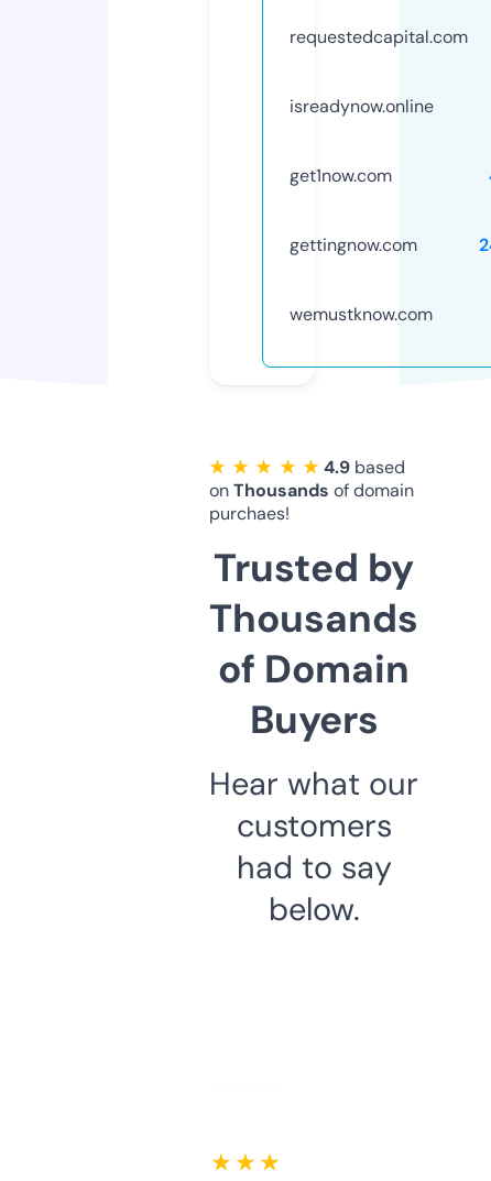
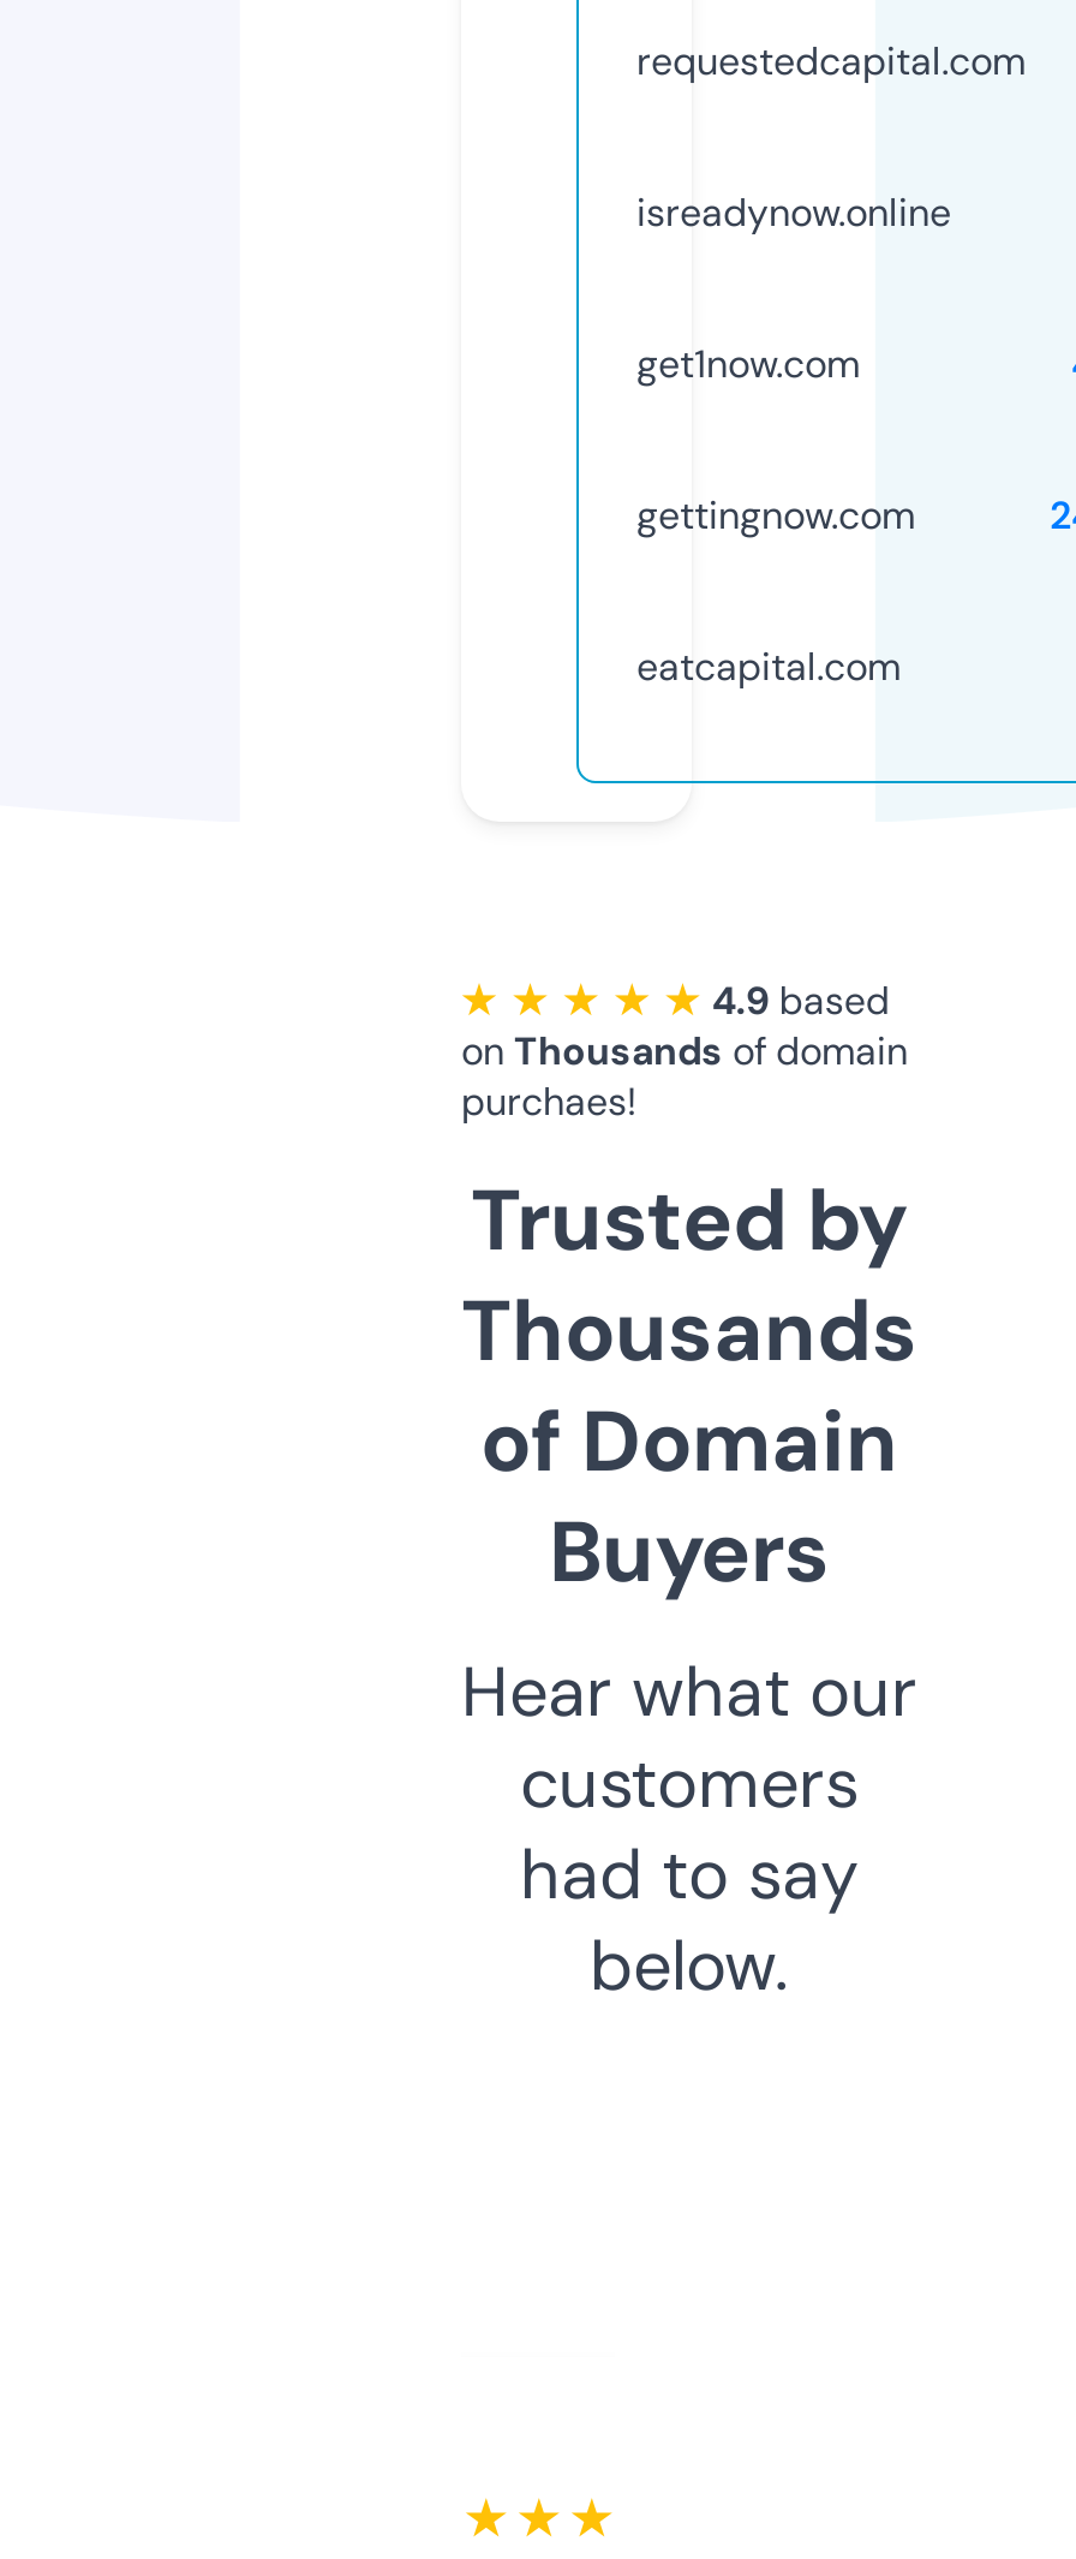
- wemustknow.com
+ eatcapital.com
